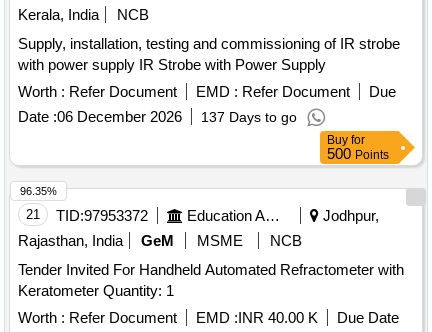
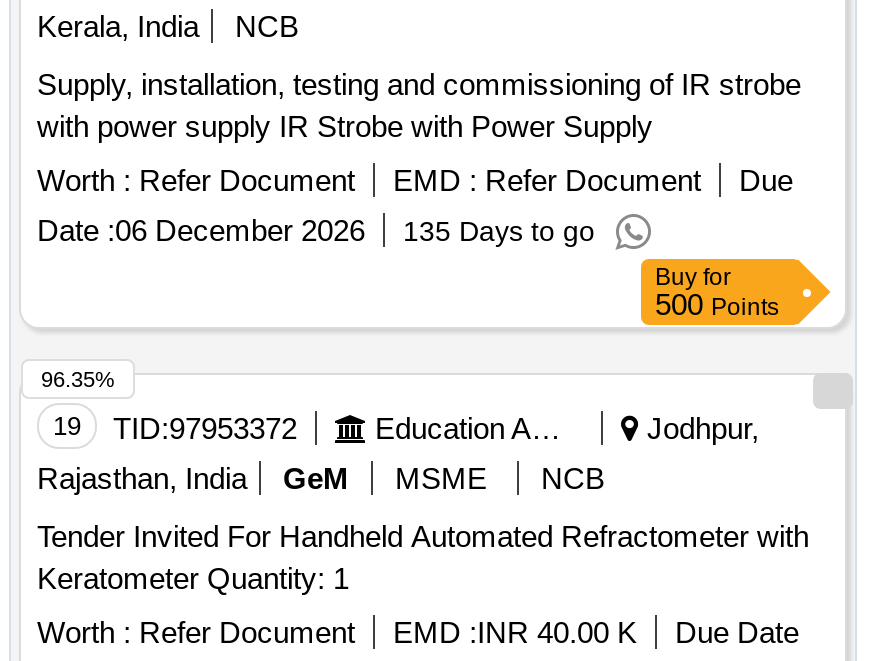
- Date : 06 December 2026 137 Days to go
+ Date : 06 December 2026 135 Days to go

- 21 TID:97953372
+ 19 TID:97953372
